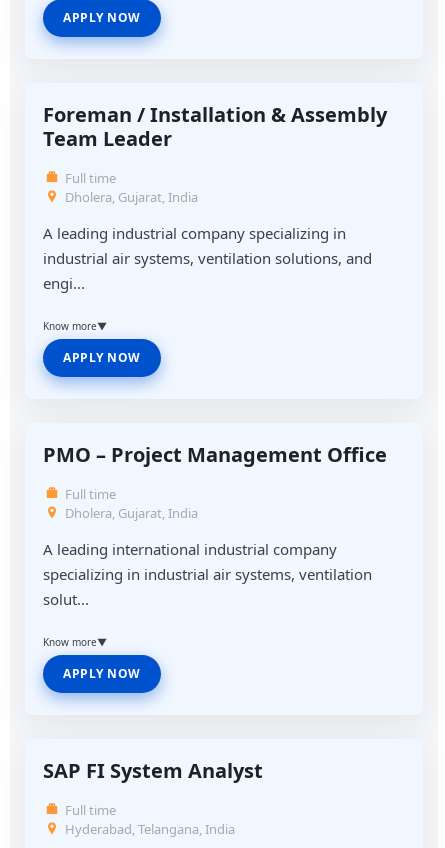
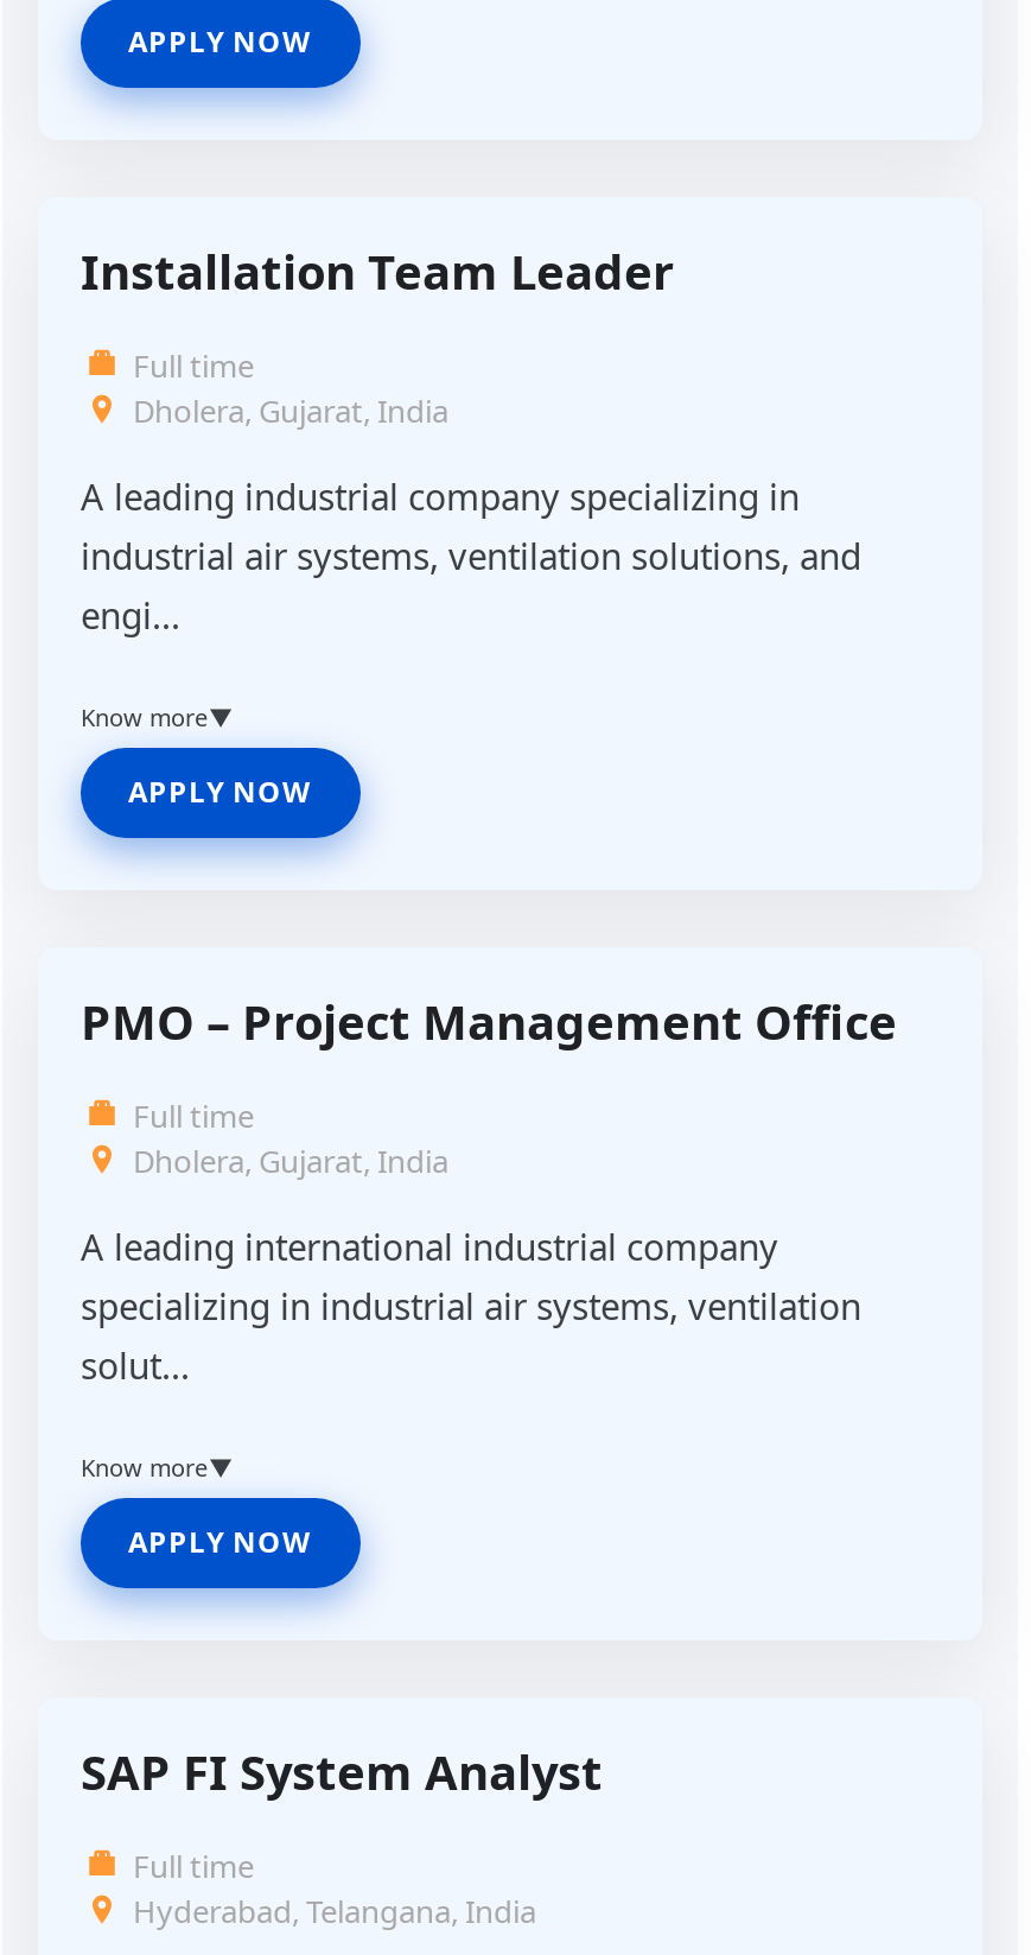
- Foreman / Installation & Assembly
- Team Leader
+ Installation Team Leader
